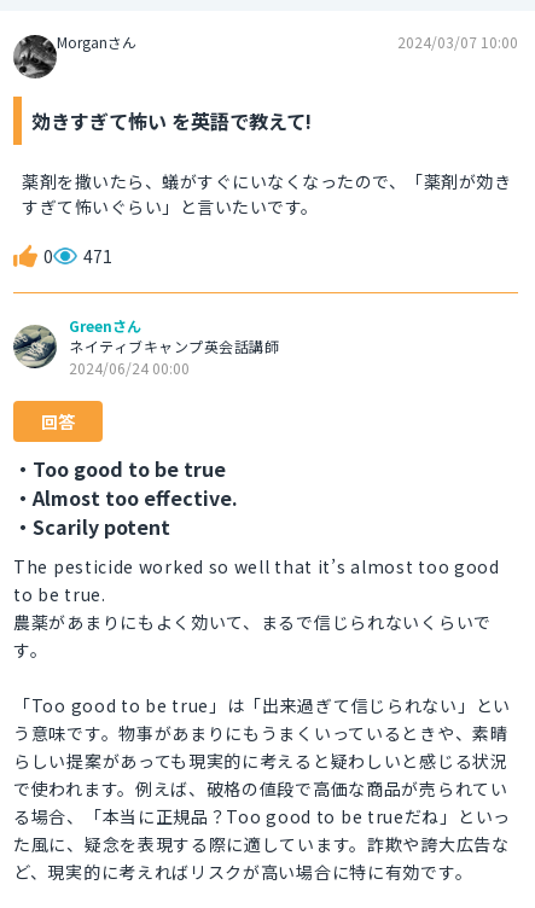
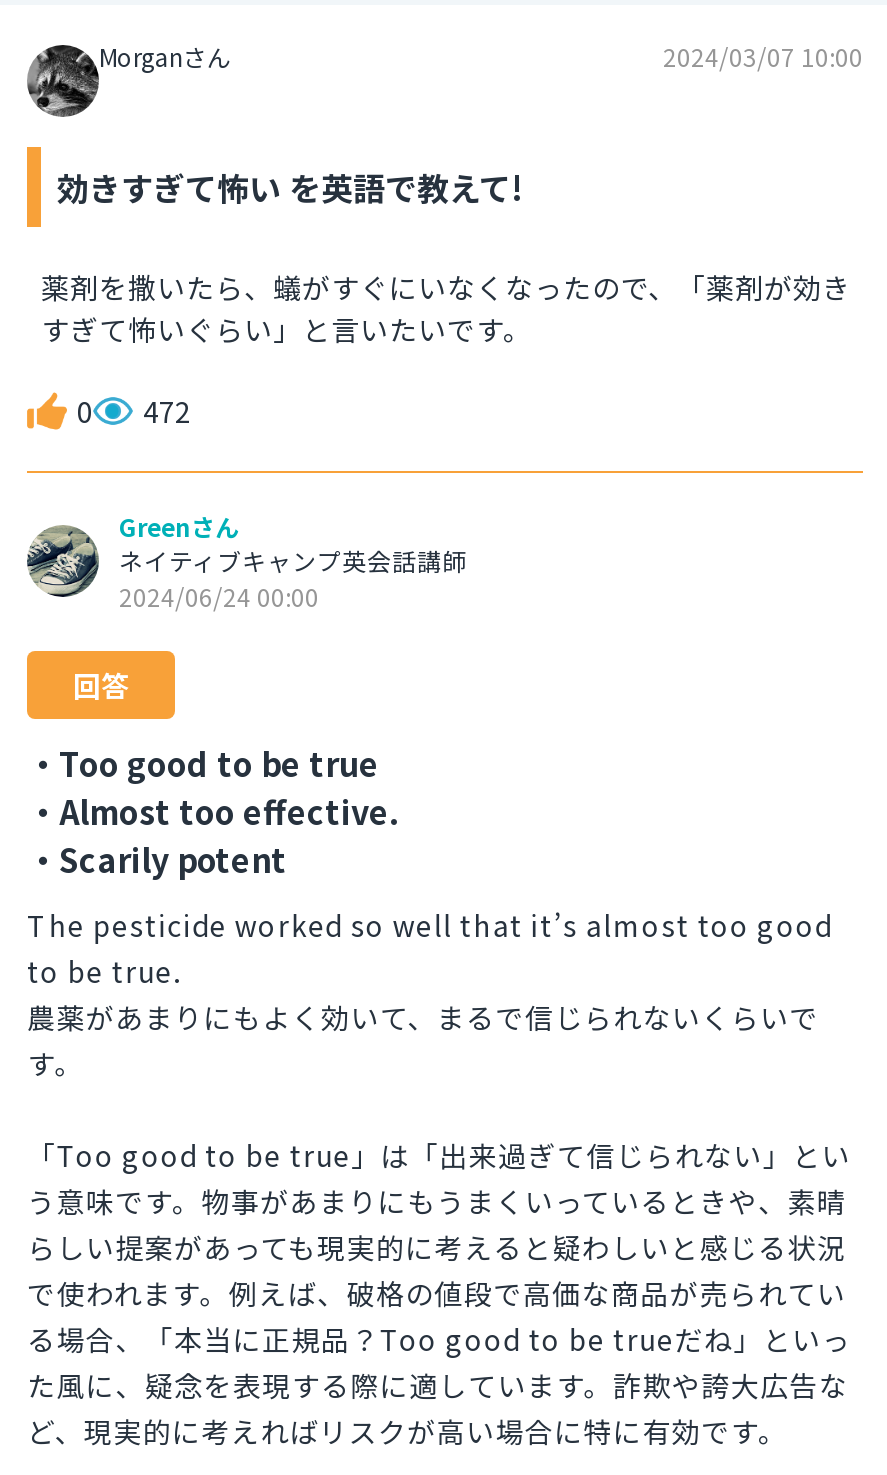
- 0 471
+ 0 472
